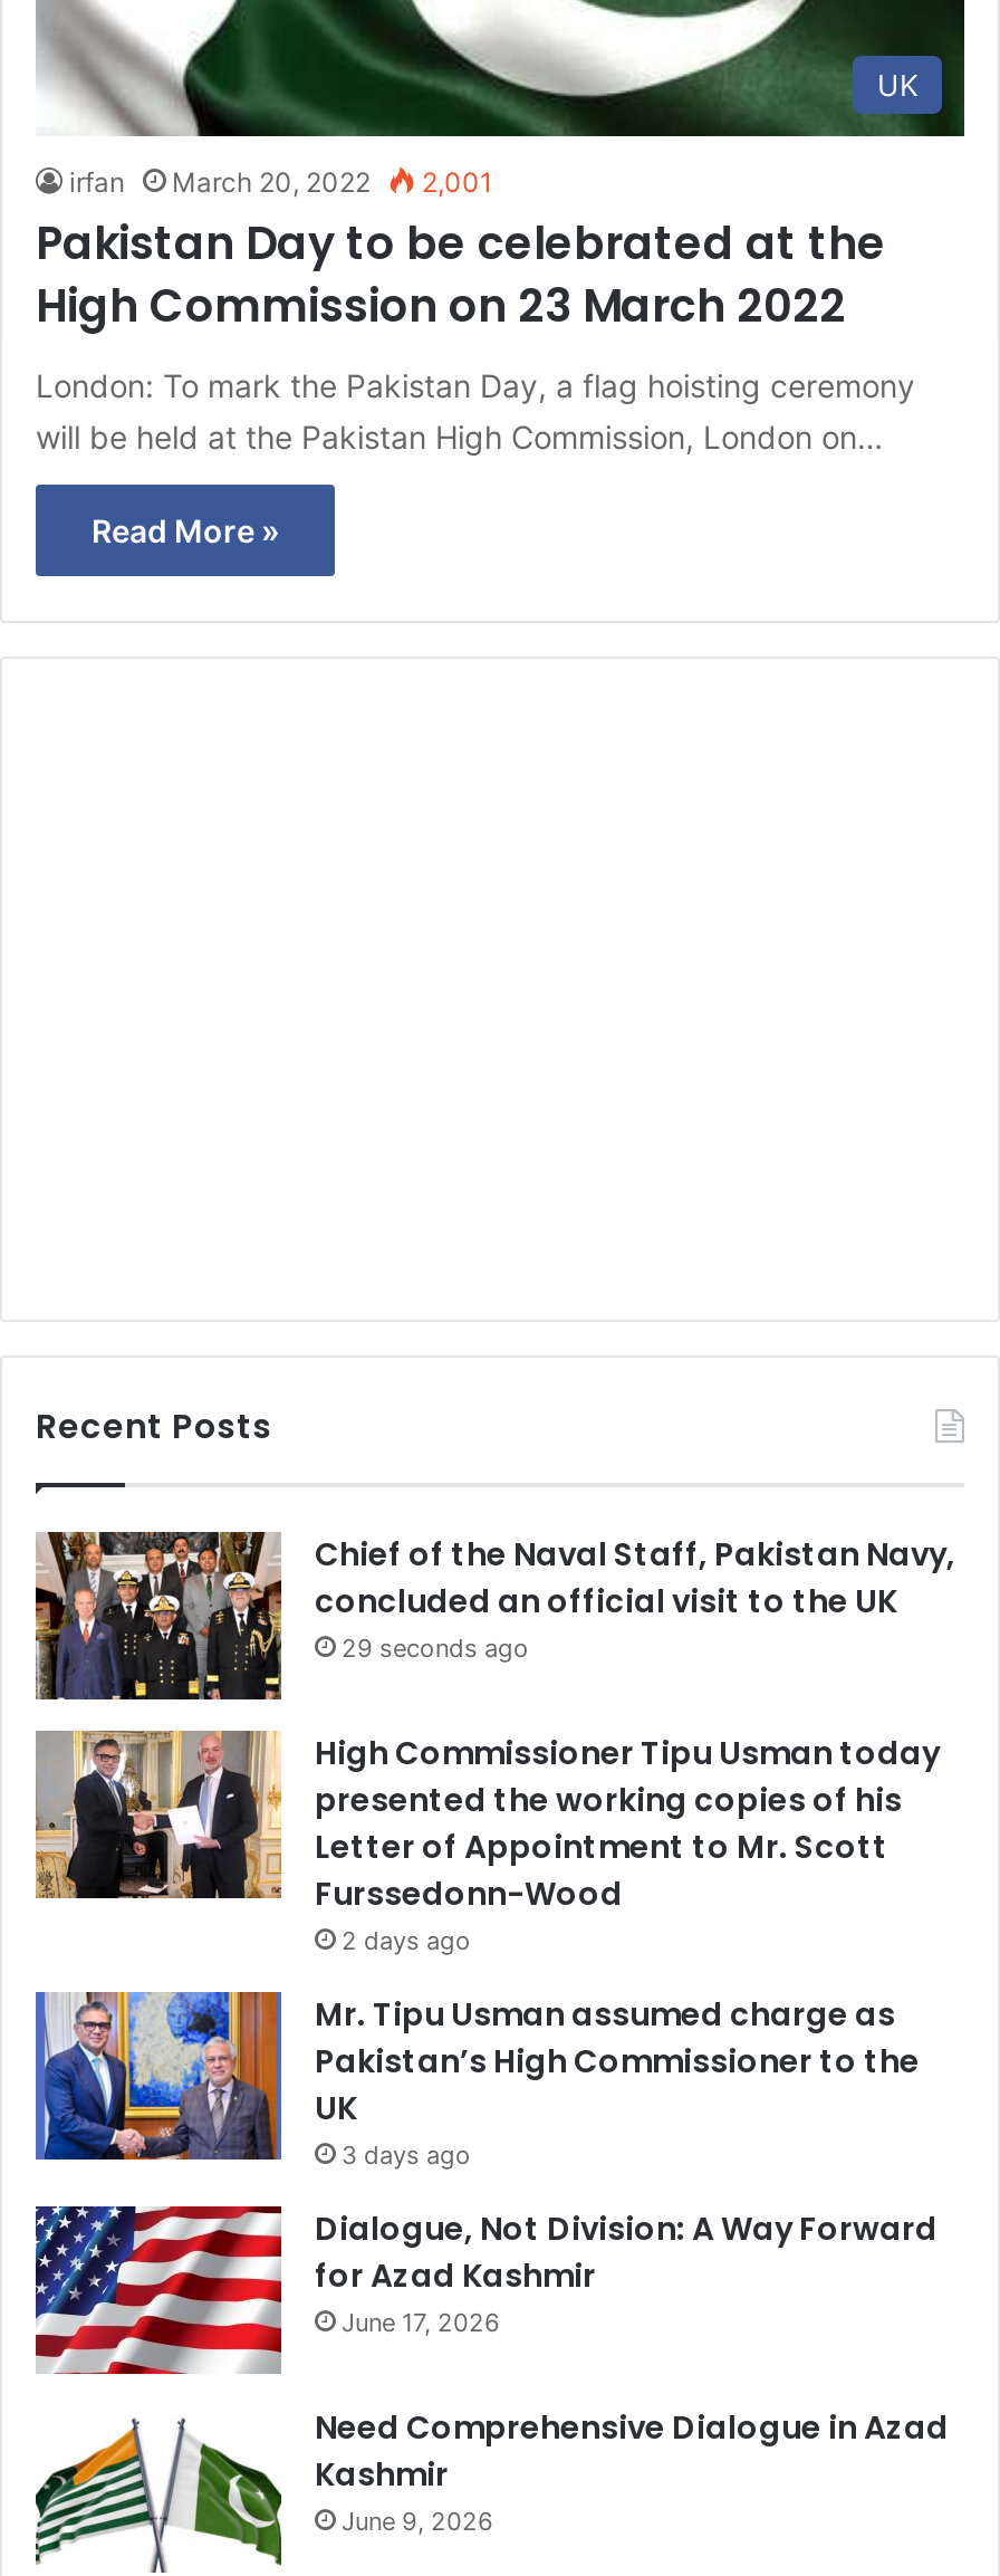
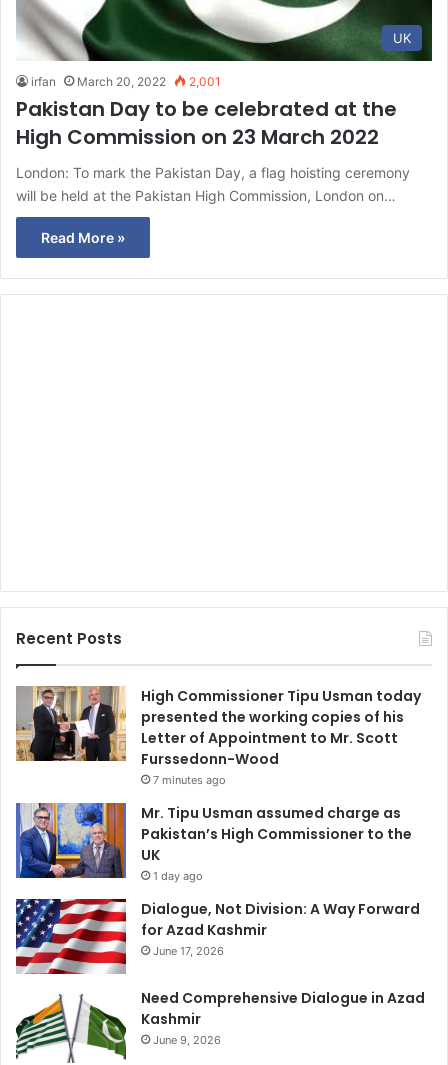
- [image]
- Chief of the Naval Staff, Pakistan Navy,
- concluded an official visit to the UK
- 29 seconds ago

- 2 days ago
+ 7 minutes ago

- 3 days ago
+ 1 day ago
